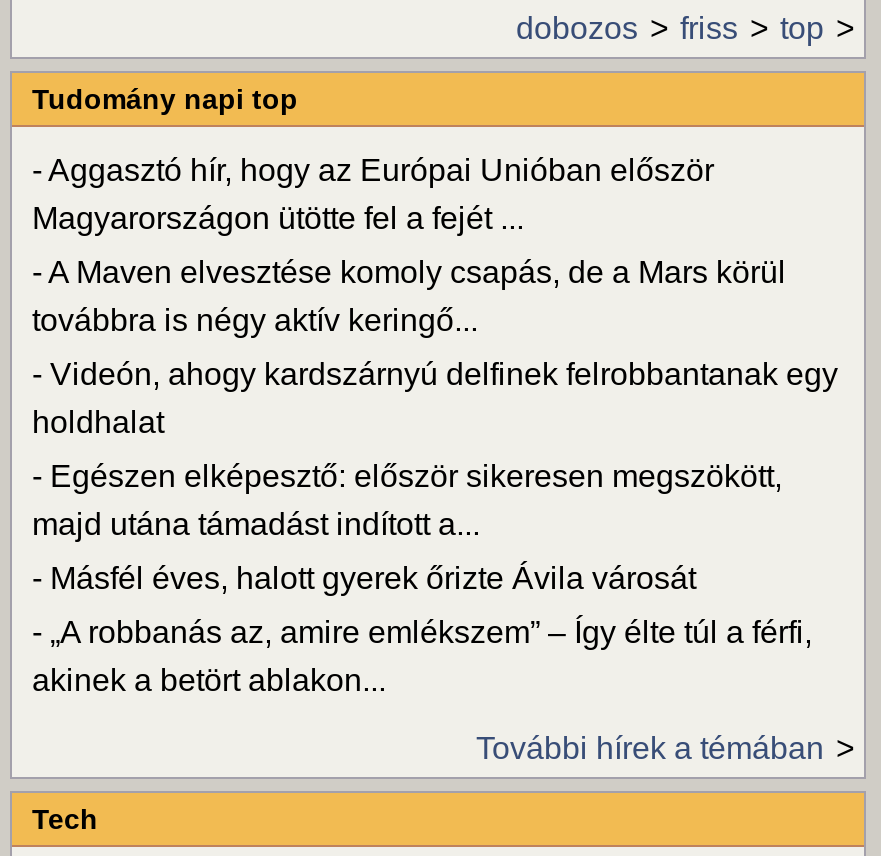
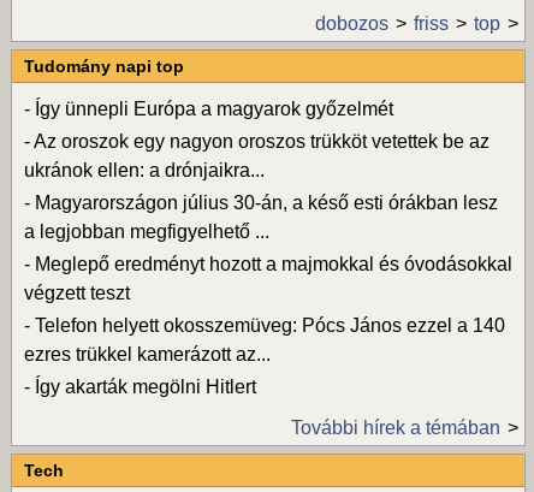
- - Aggasztó hír, hogy az Európai Unióban először
- Magyarországon ütötte fel a fejét ...
+ - Így ünnepli Európa a magyarok győzelmét

- - A Maven elvesztése komoly csapás, de a Mars körül
- továbbra is négy aktív keringő...
+ - Az oroszok egy nagyon oroszos trükköt vetettek be az
+ ukránok ellen: a drónjaikra...

- - Videón, ahogy kardszárnyú delfinek felrobbantanak egy
- holdhalat
+ - Magyarországon július 30-án, a késő esti órákban lesz
+ a legjobban megfigyelhető ...

- - Egészen elképesztő: először sikeresen megszökött,
- majd utána támadást indított a...
+ - Meglepő eredményt hozott a majmokkal és óvodásokkal
+ végzett teszt

- - Másfél éves, halott gyerek őrizte Ávila városát
+ - Telefon helyett okosszemüveg: Pócs János ezzel a 140
+ ezres trükkel kamerázott az...

- - „A robbanás az, amire emlékszem” – Így élte túl a férfi,
- akinek a betört ablakon...
+ - Így akarták megölni Hitlert
